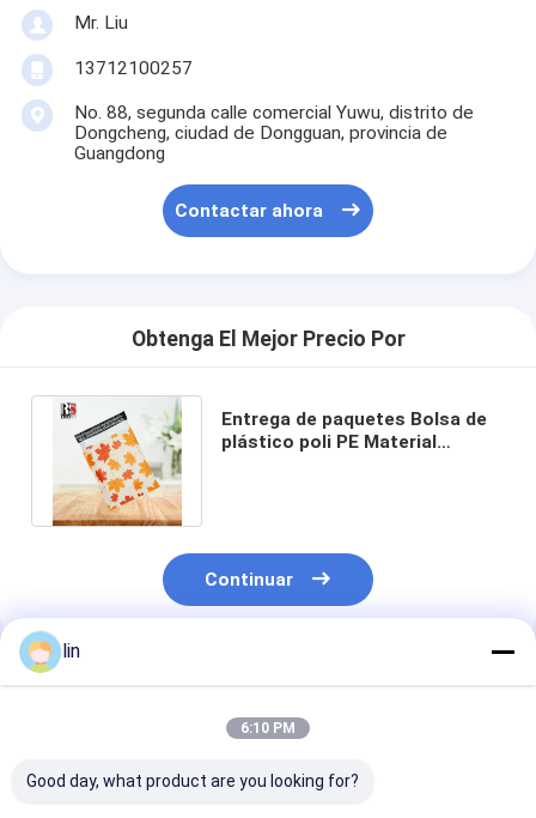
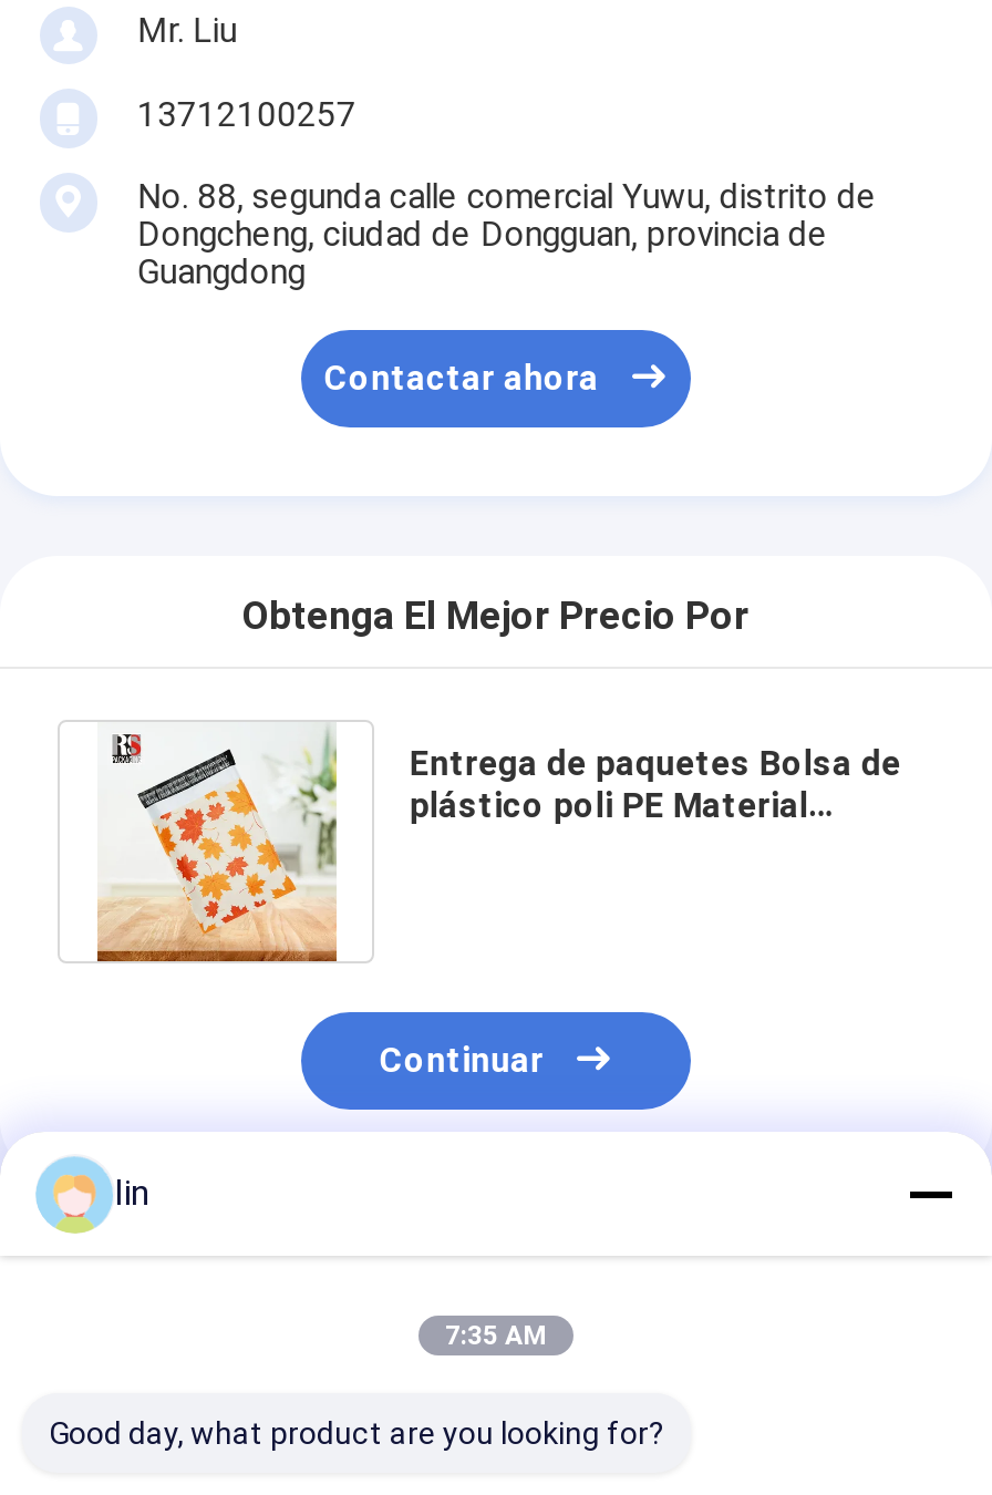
- 6:10 PM
+ 7:35 AM
